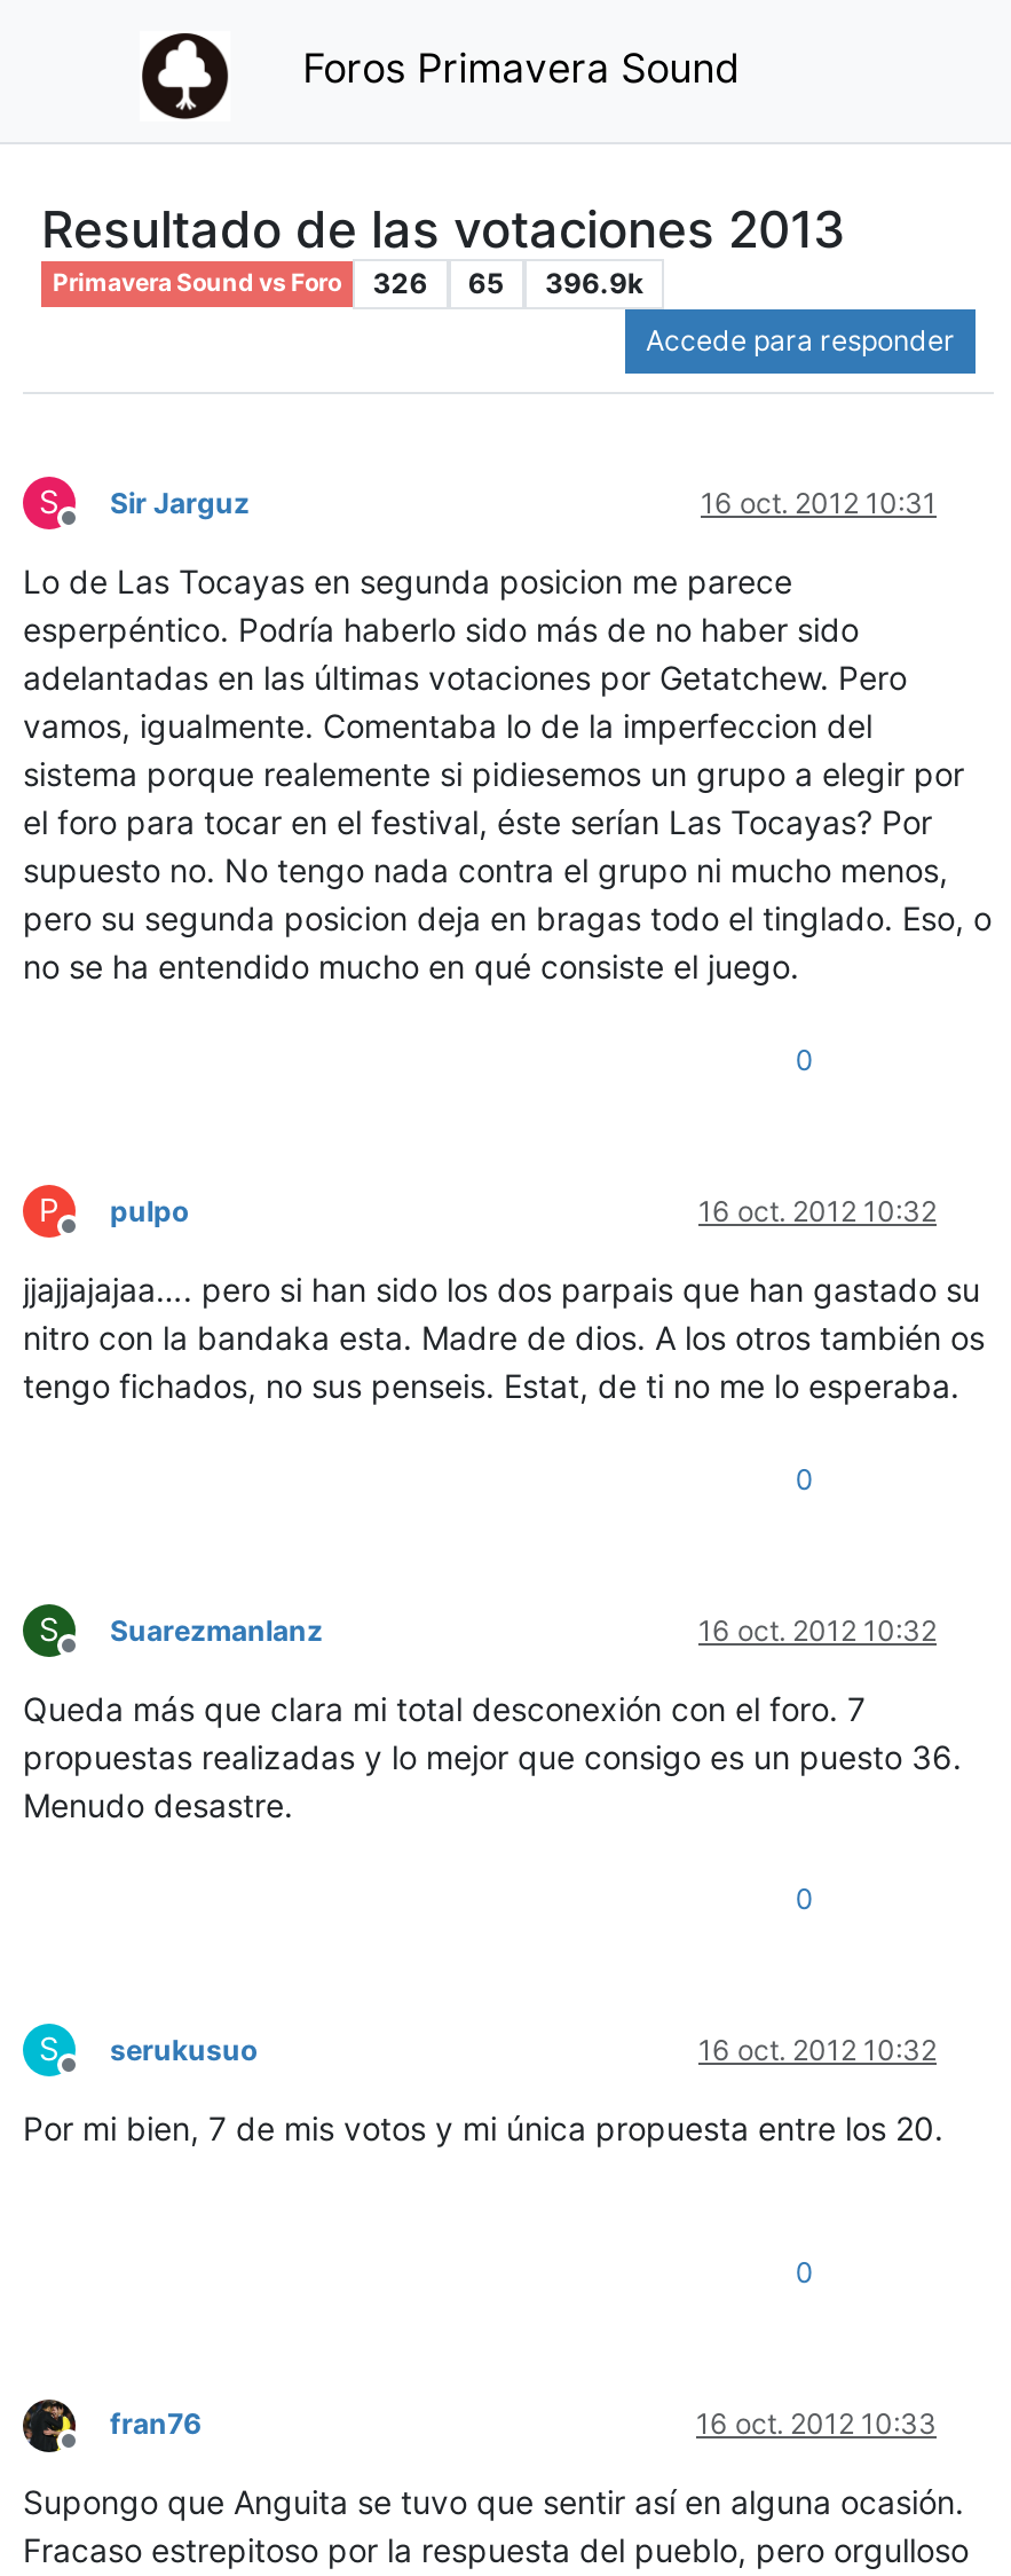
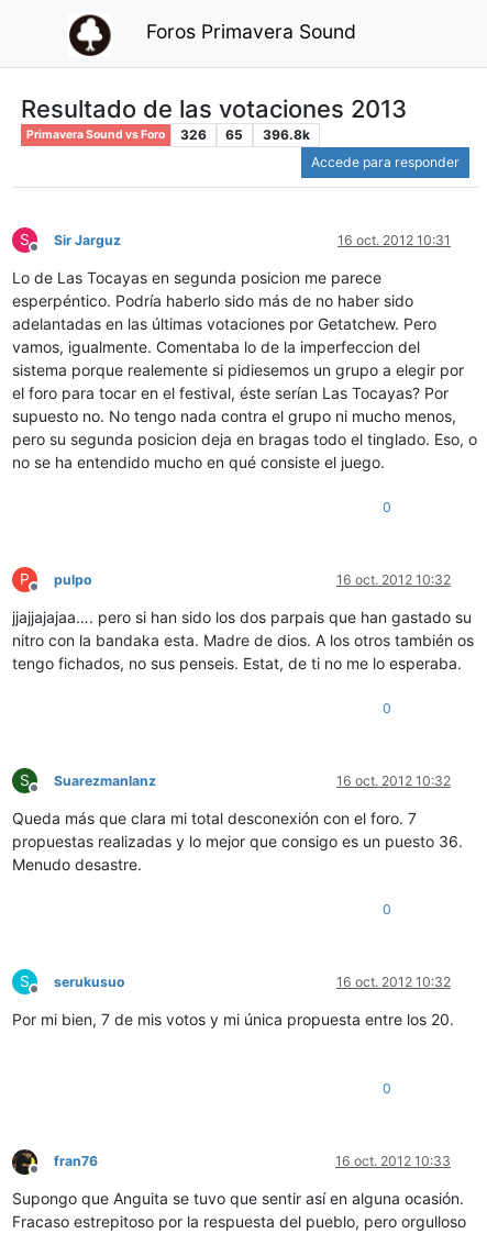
- Primavera Sound vs Foro 326 65 396.9k
+ Primavera Sound vs Foro 326 65 396.8k
